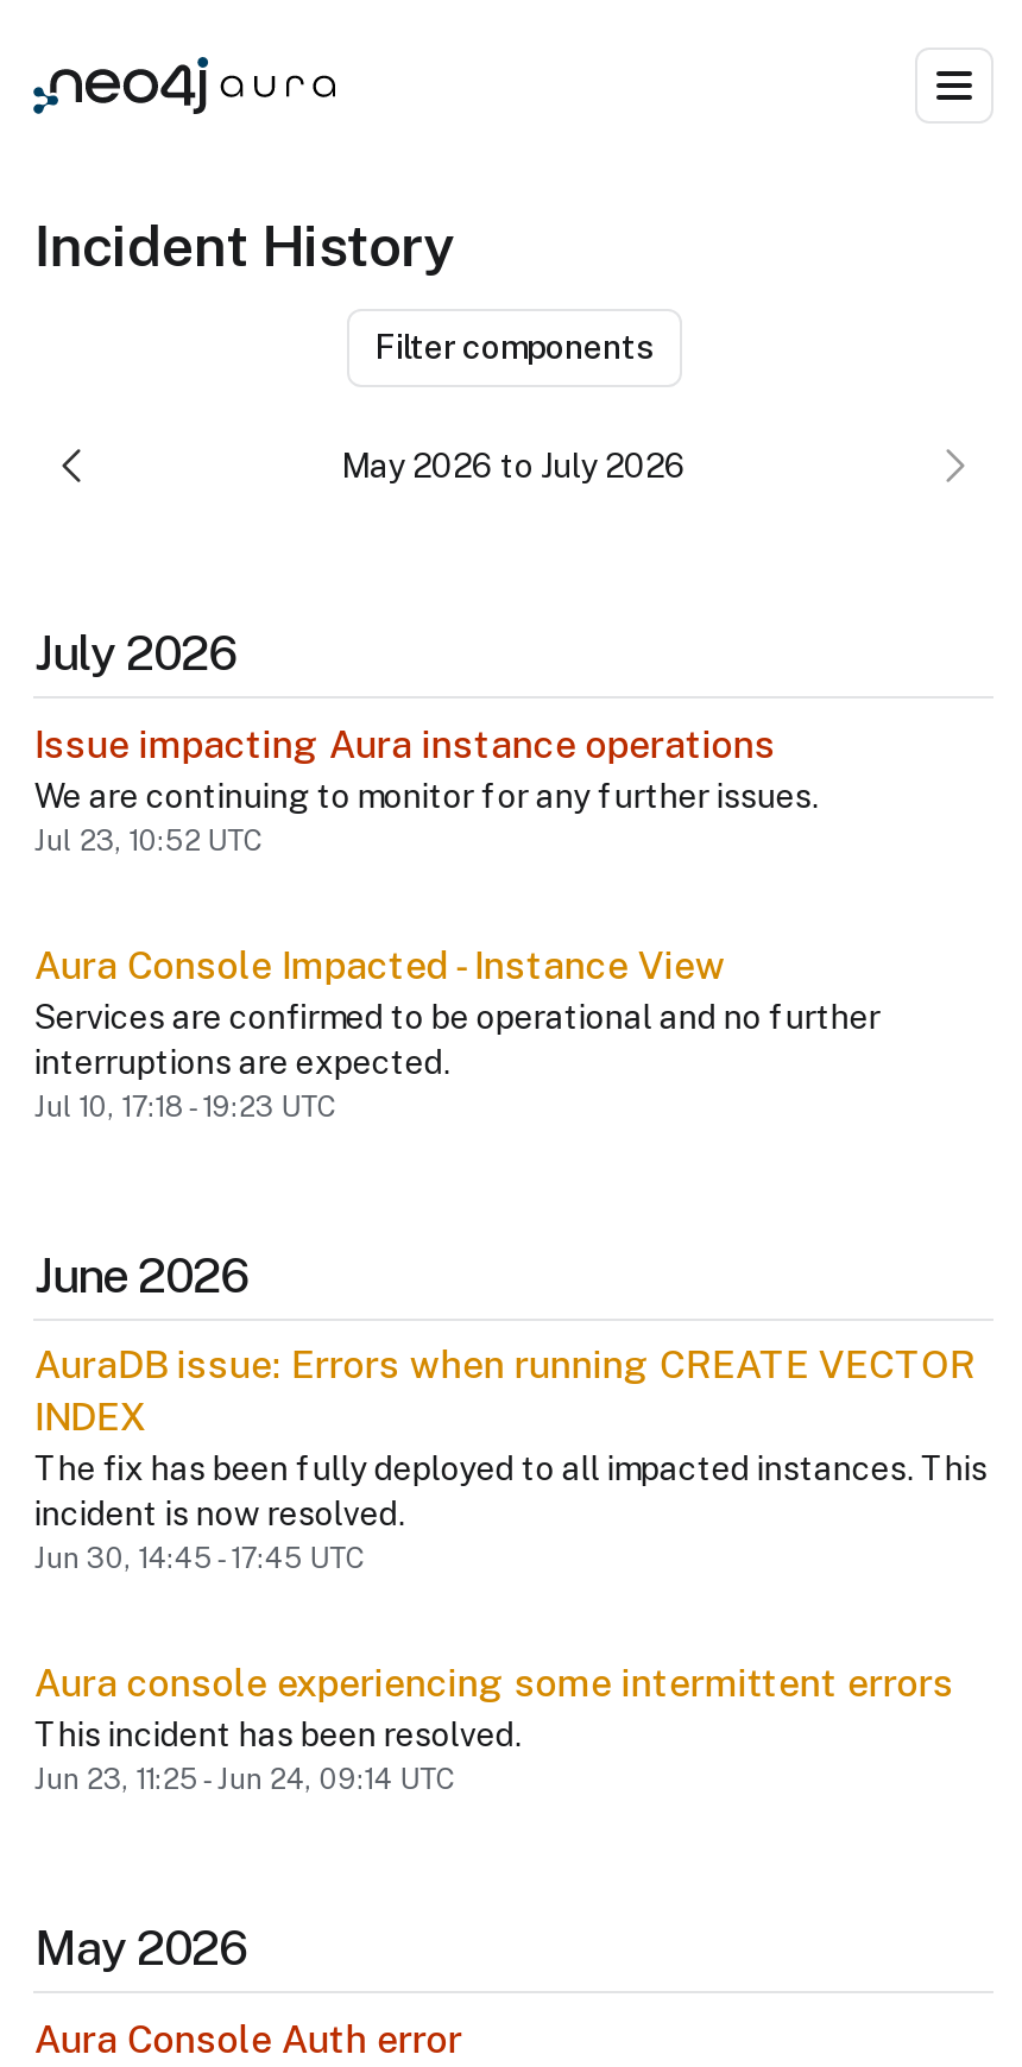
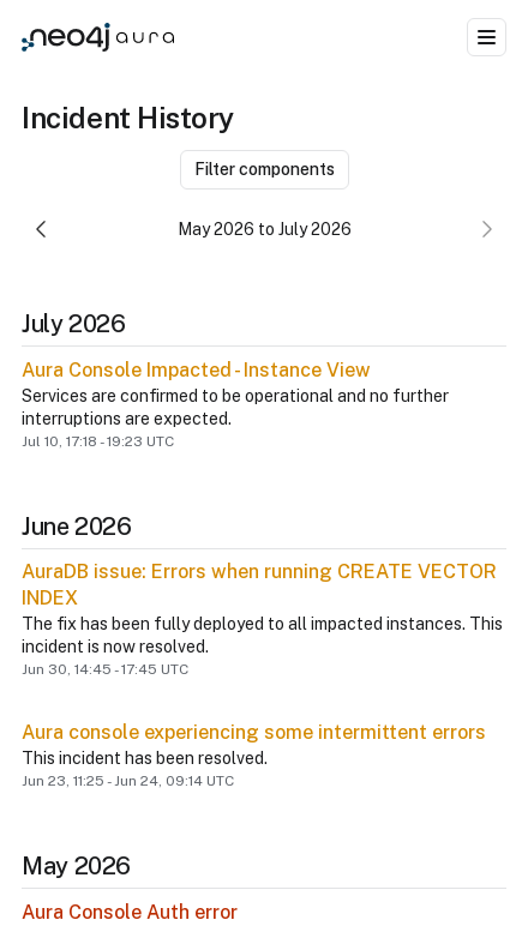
- Issue impacting Aura instance operations
- We are continuing to monitor for any further issues.
- Jul 23, 10:52 UTC
